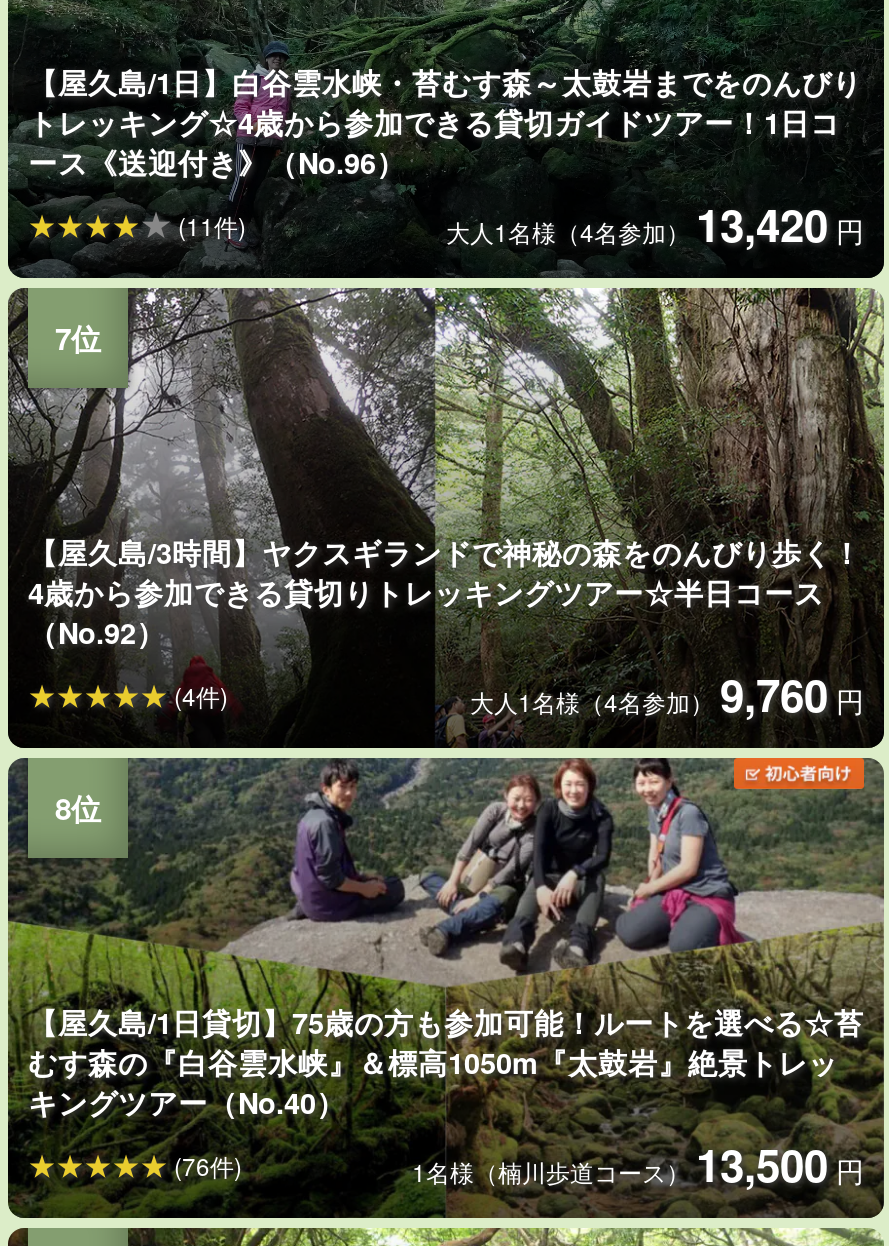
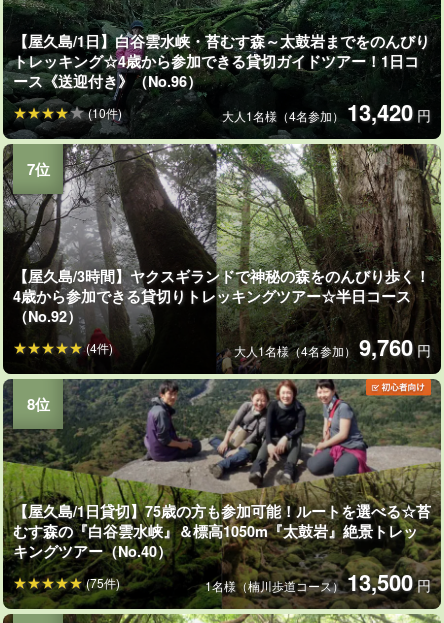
- (11件)
+ (10件)

- (76件)
+ (75件)
